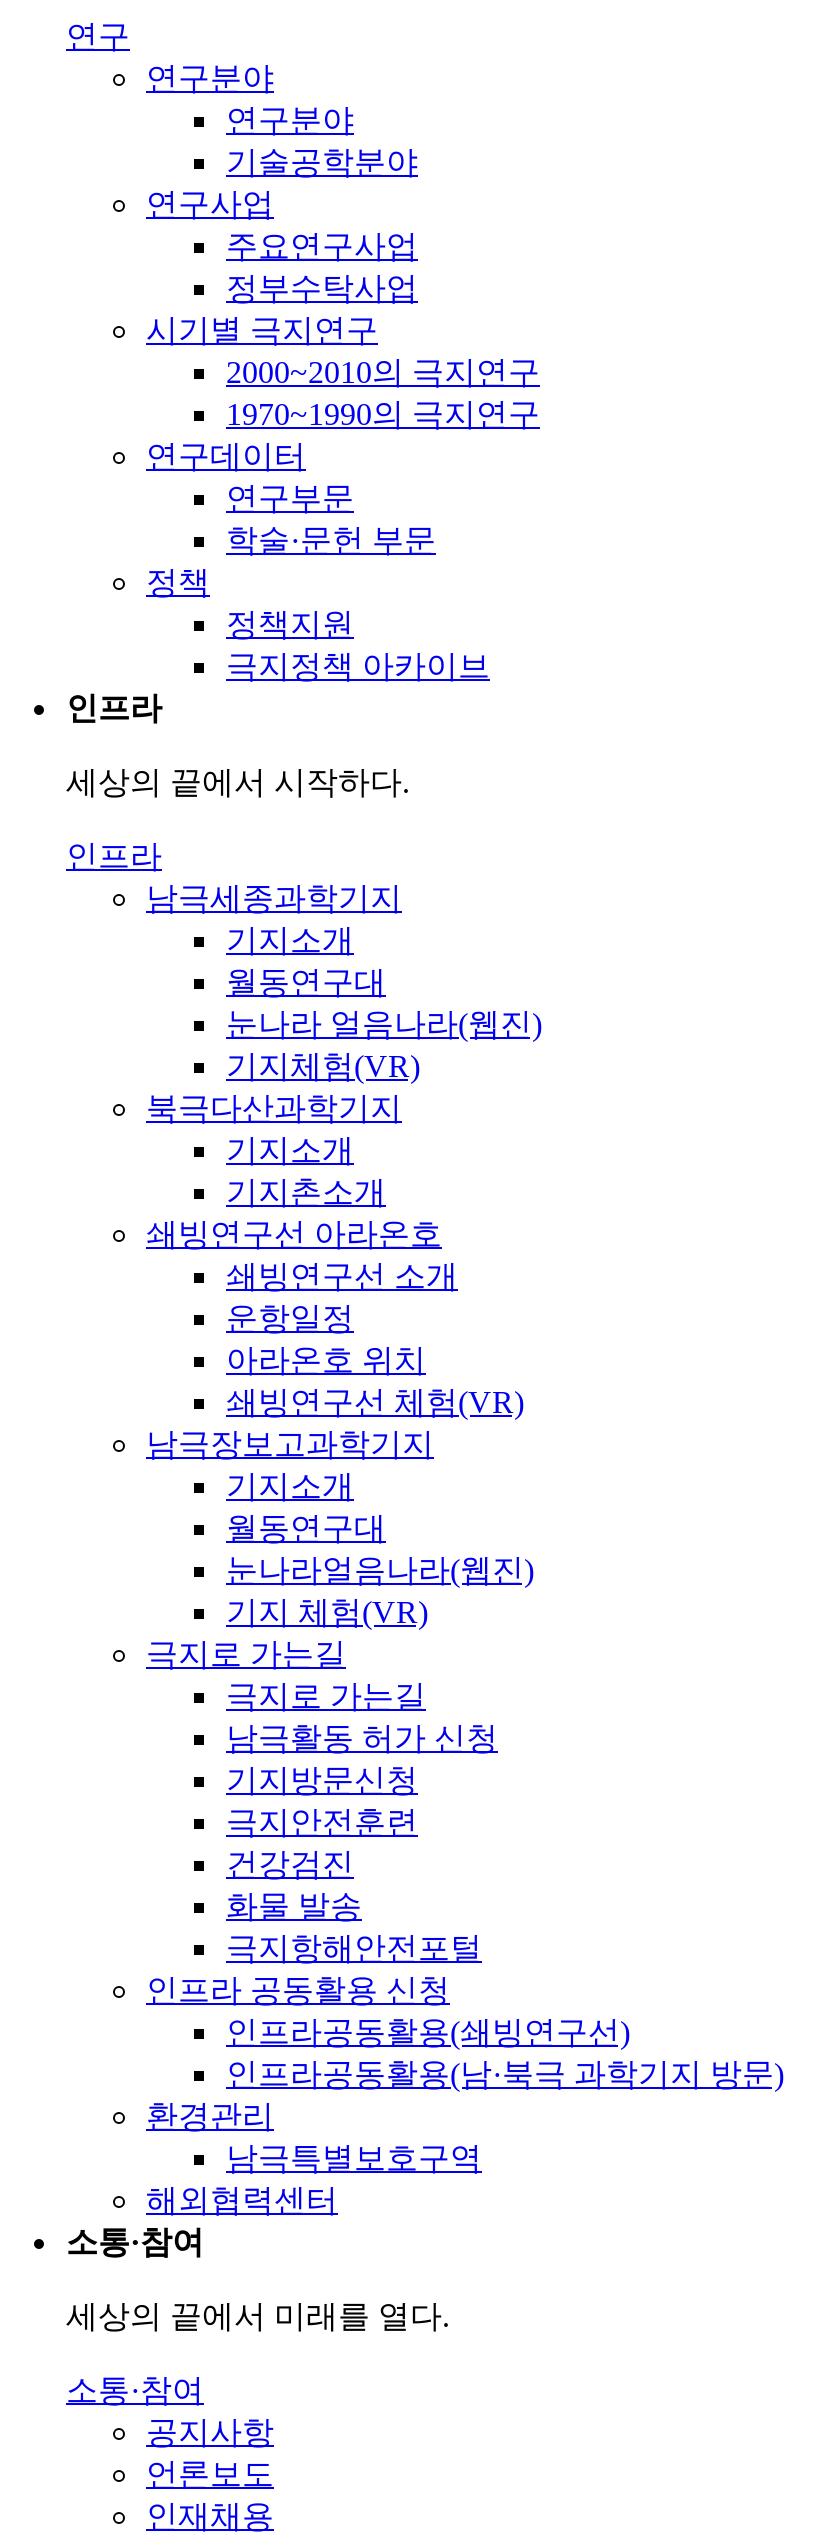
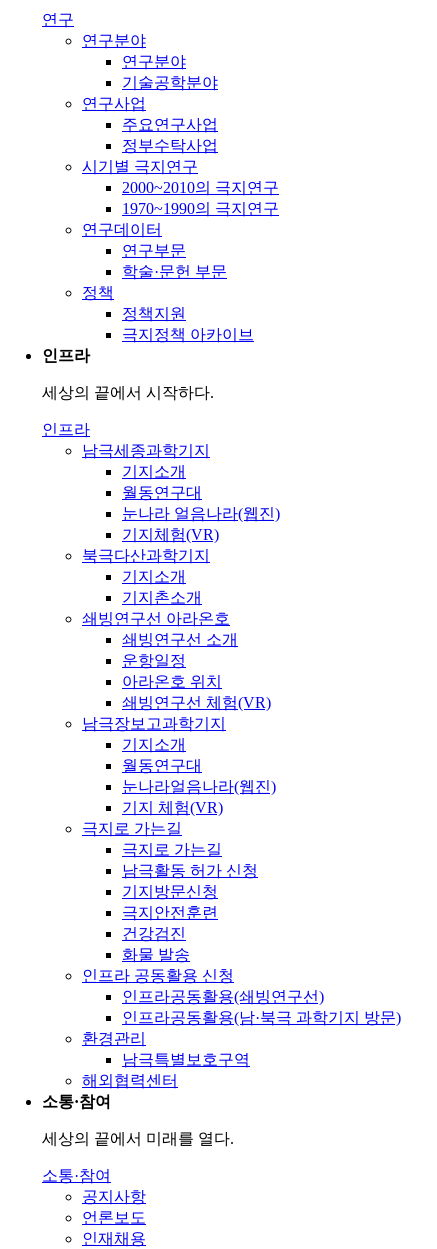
- 극지항해안전포털
